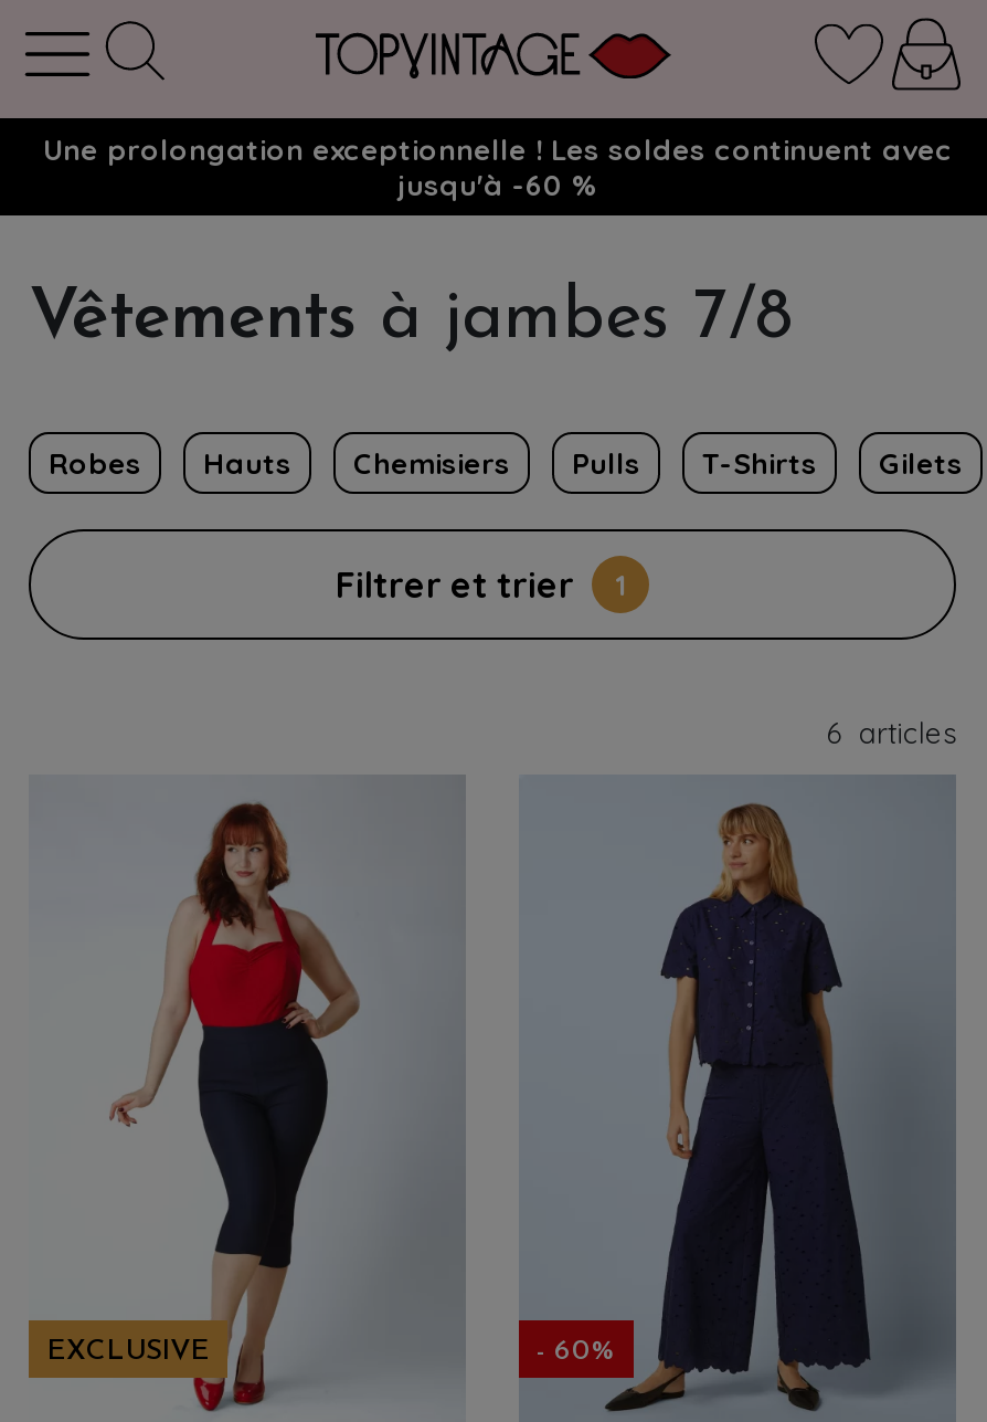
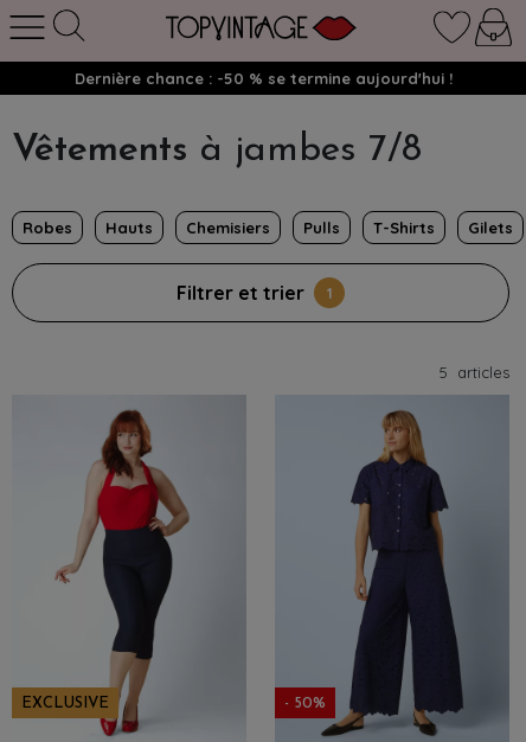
- Une prolongation exceptionnelle ! Les soldes continuent avec
- jusqu'à -60 %
+ Dernière chance : -50 % se termine aujourd'hui !

- 6 articles
+ 5 articles

- - 60%
+ - 50%
